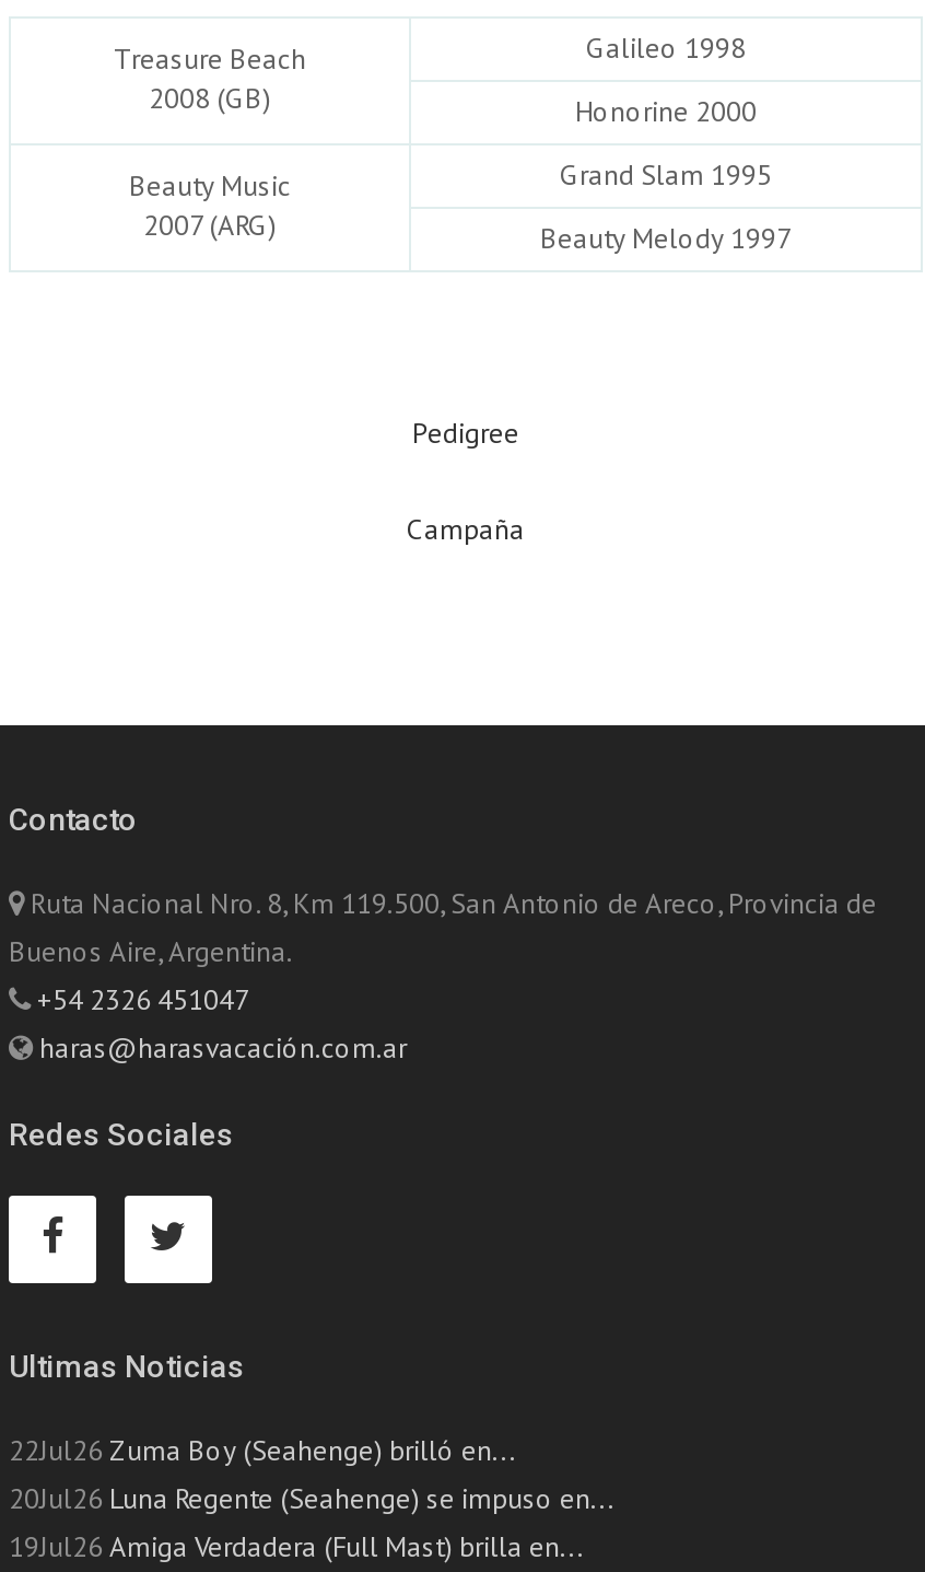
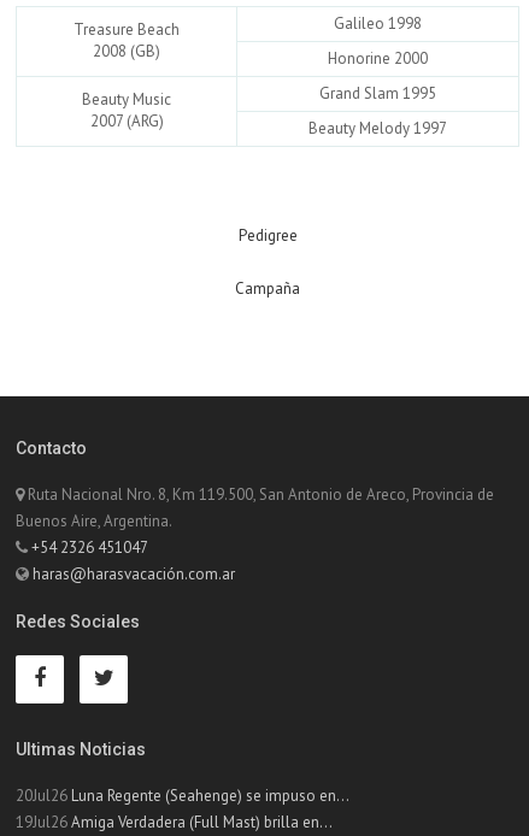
- 22Jul26 Zuma Boy (Seahenge) brilló en...
